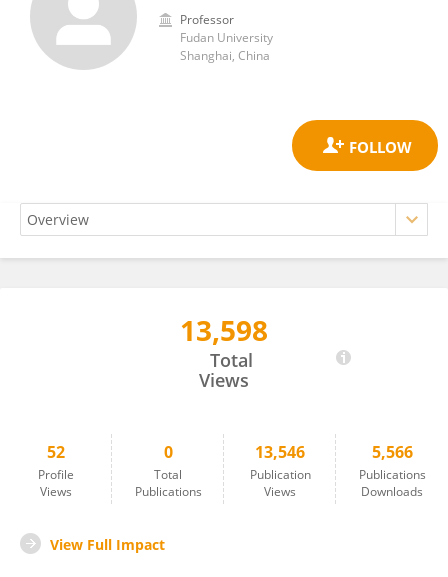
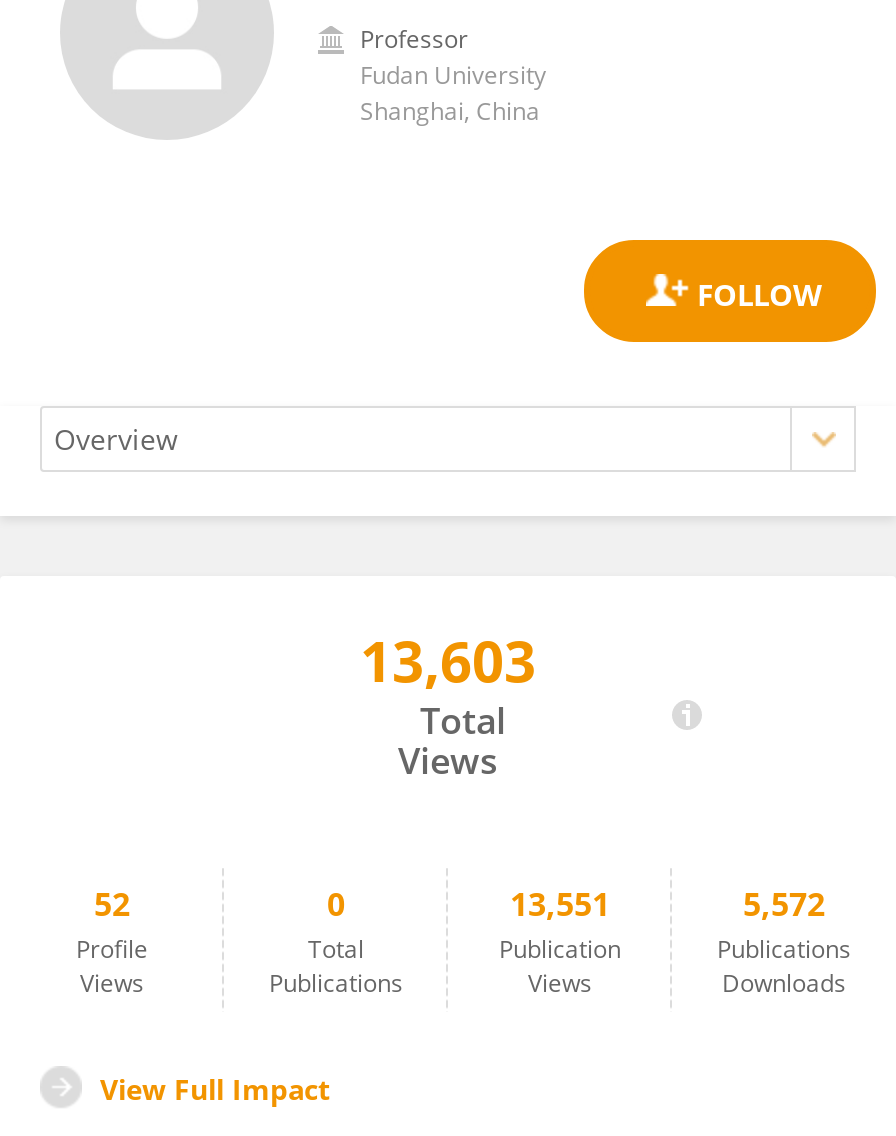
- 13,598
+ 13,603

- 13,546
+ 13,551

- 5,566
+ 5,572
